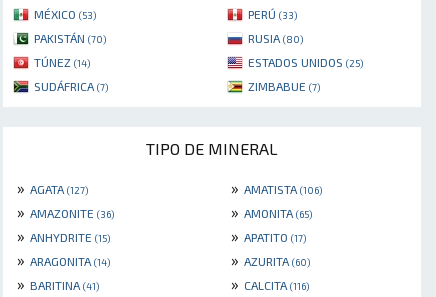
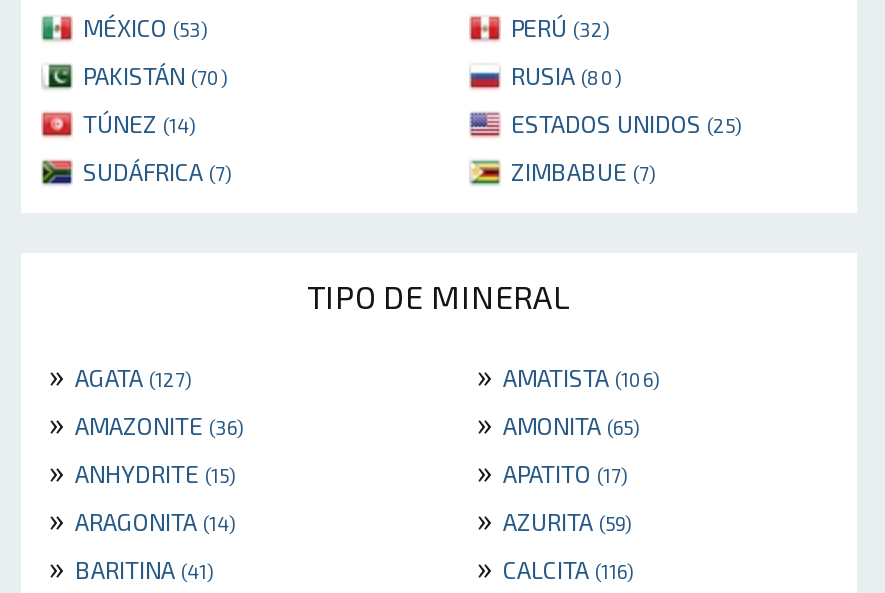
- PERÚ (33)
+ PERÚ (32)

- » AZURITA (60)
+ » AZURITA (59)
